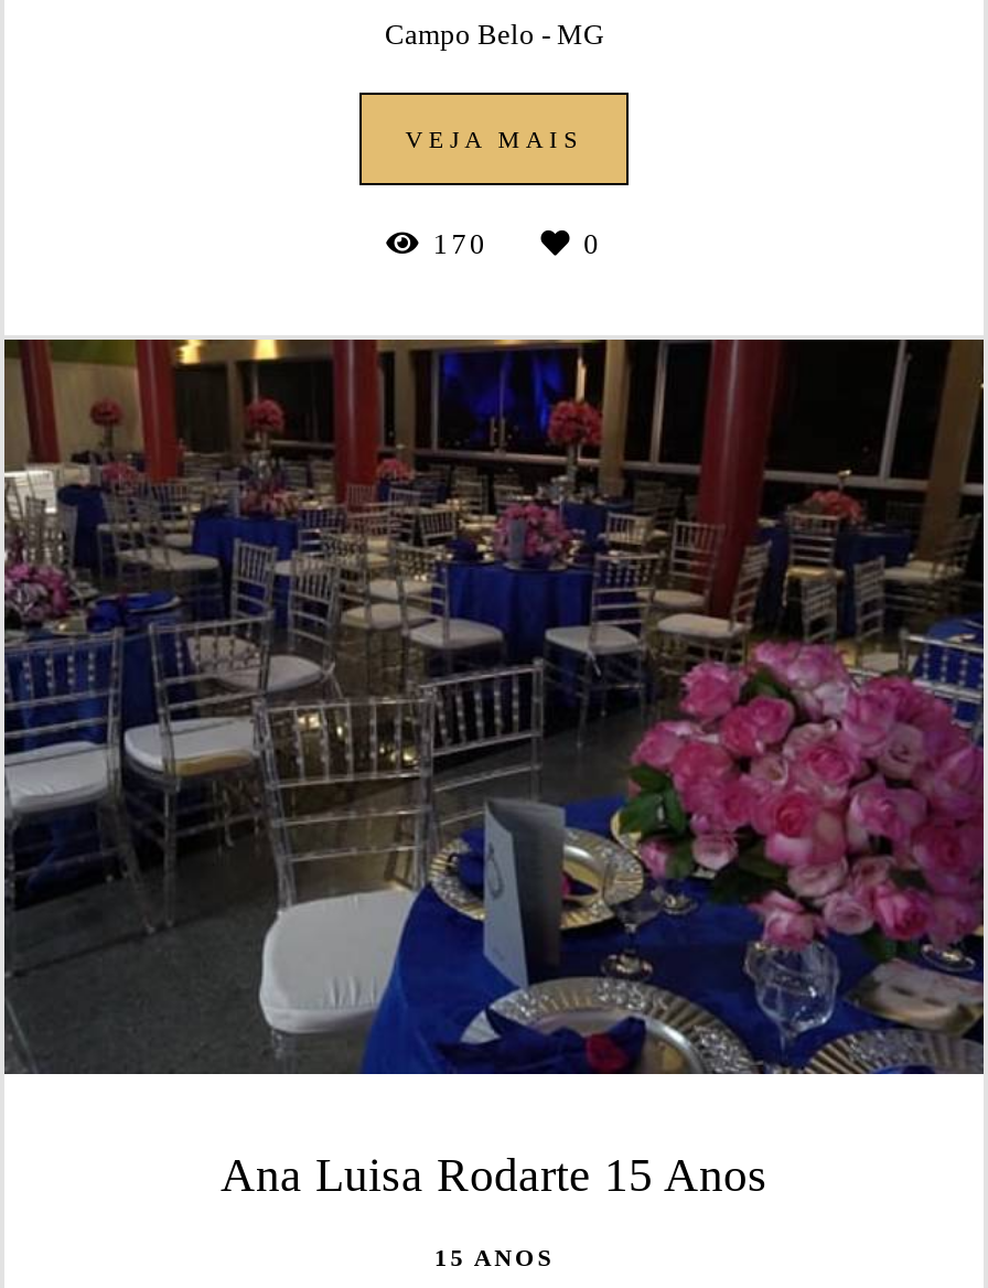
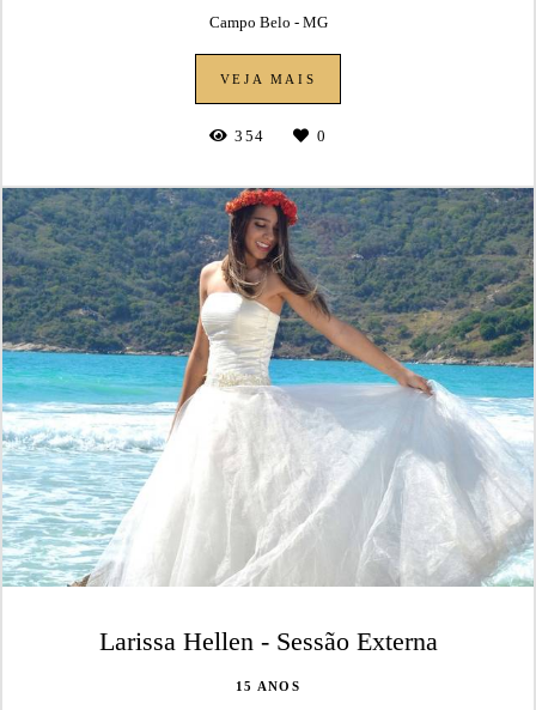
- 170
+ 354

- [image]
- Ana Luisa Rodarte 15 Anos
+ [image]
+ Larissa Hellen - Sessão Externa
